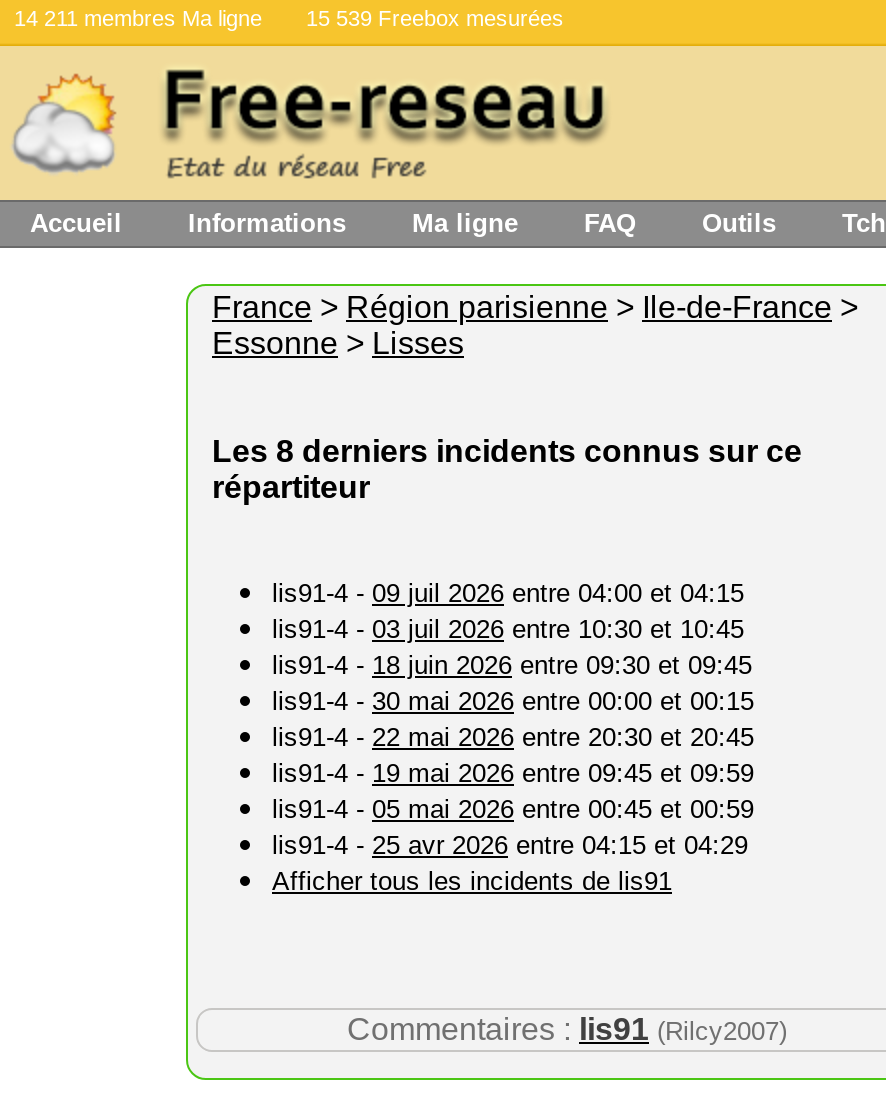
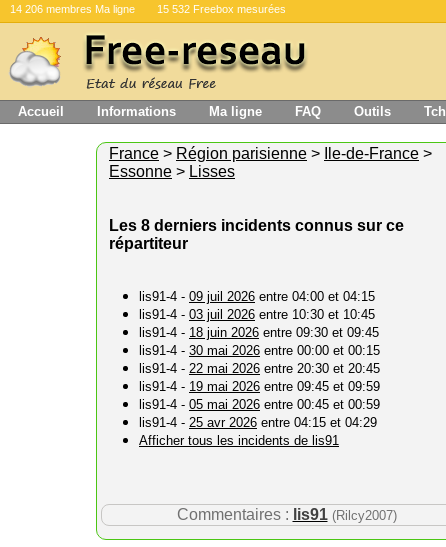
- 14 211 membres Ma ligne
- 15 539 Freebox mesurées
+ 14 206 membres Ma ligne
+ 15 532 Freebox mesurées
